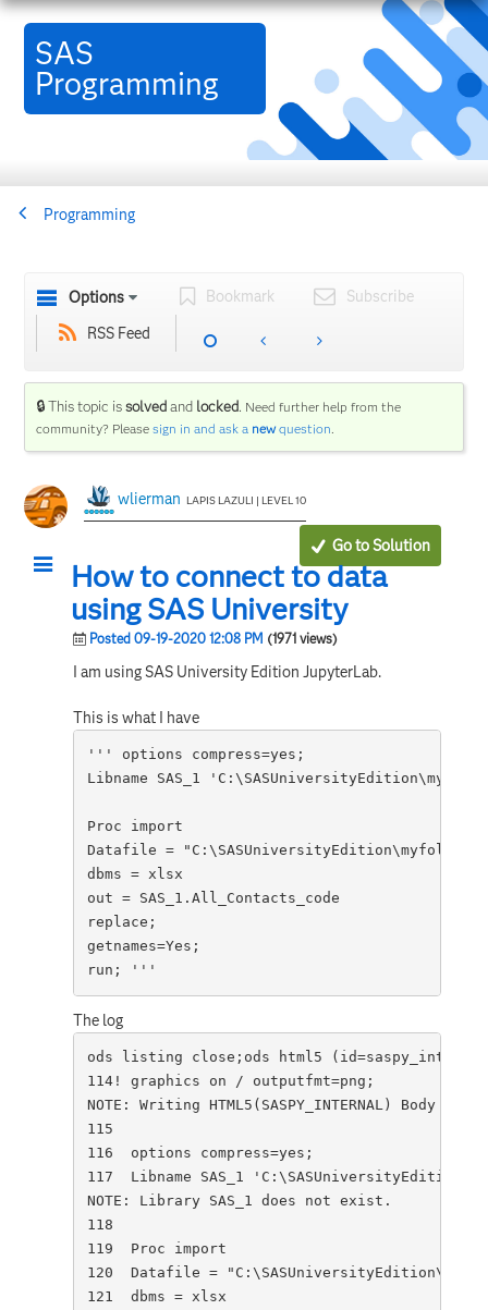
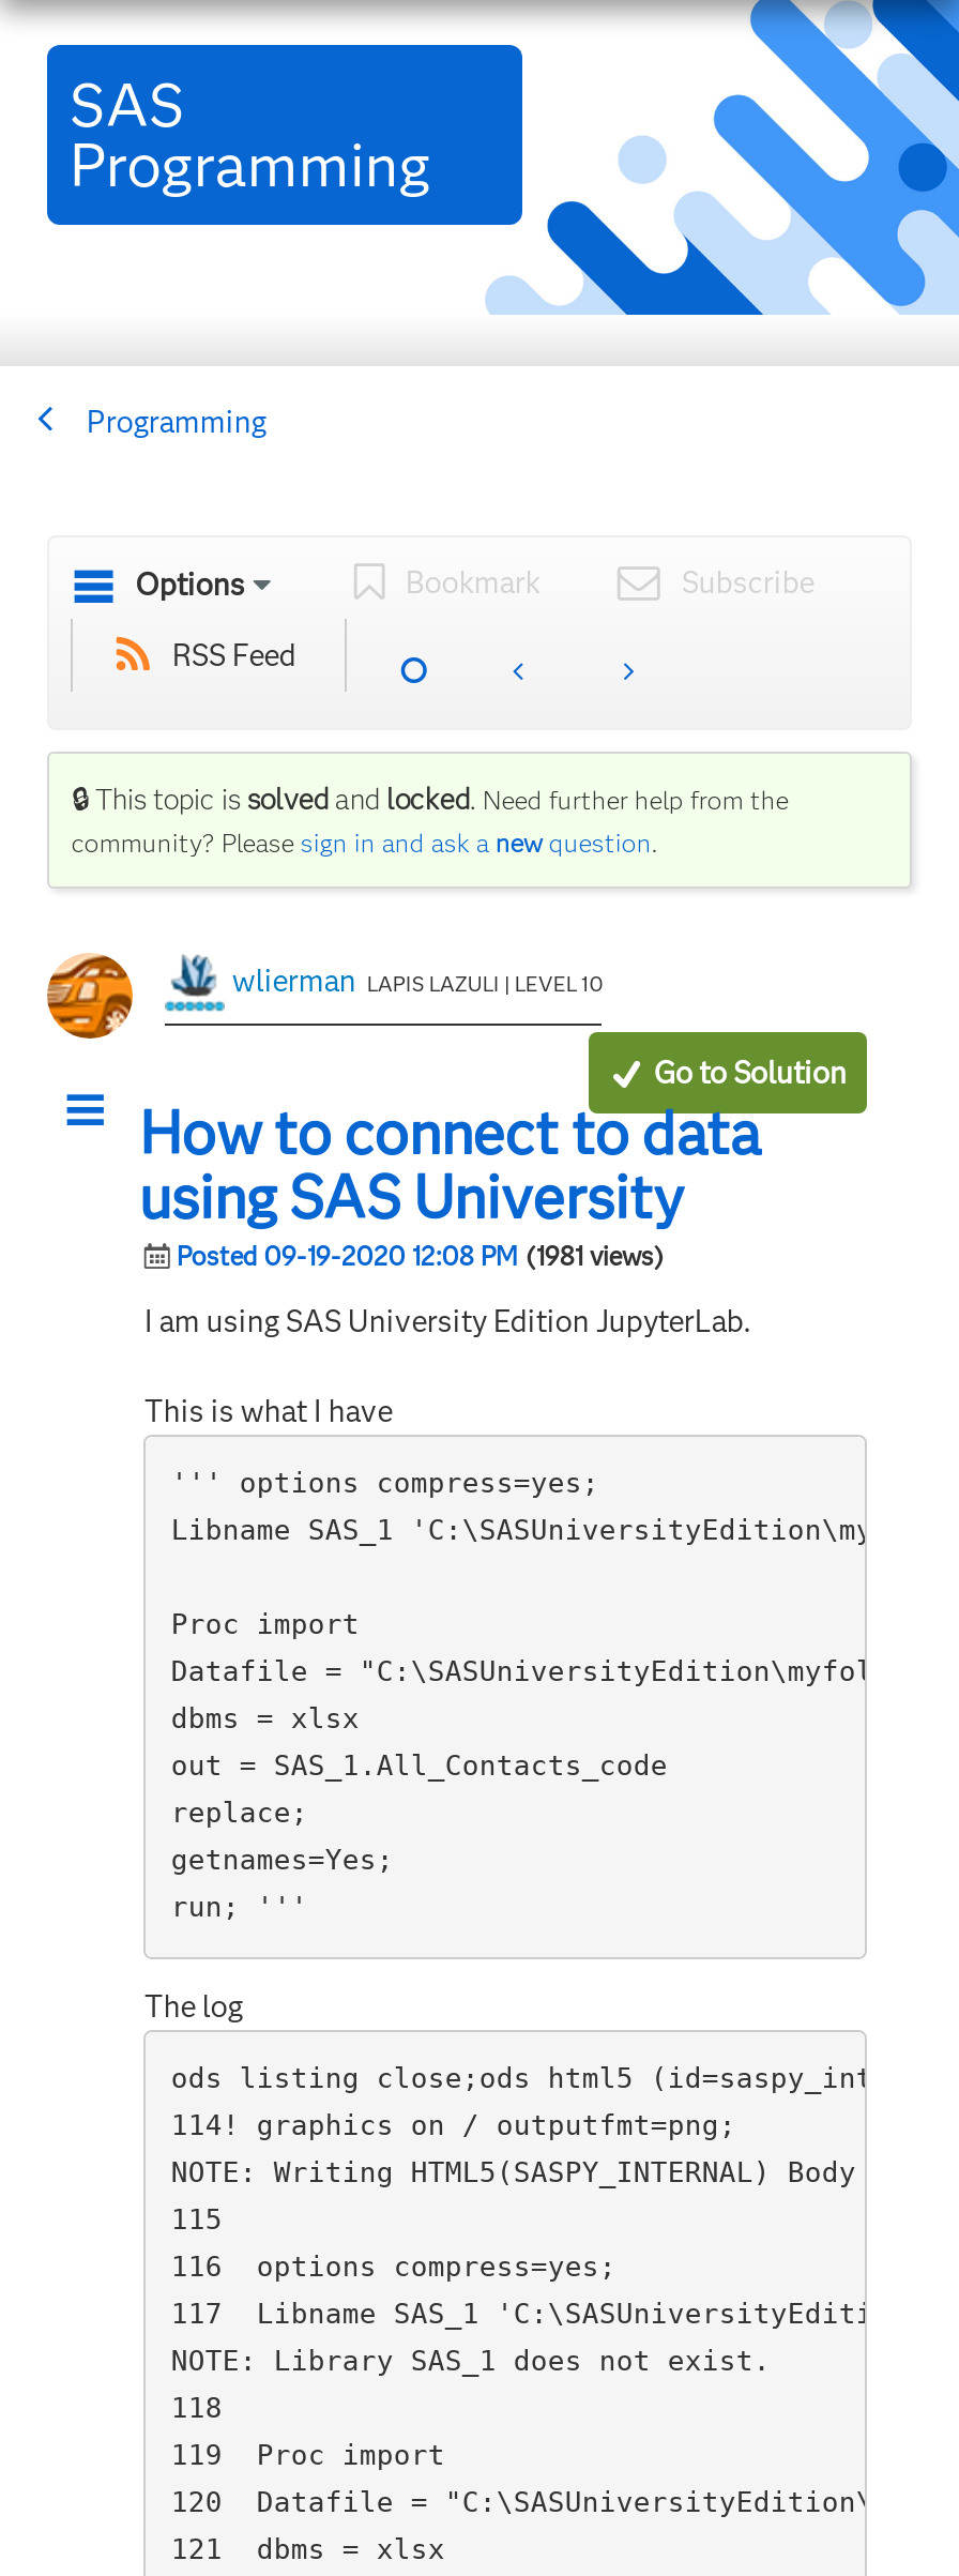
- Posted 09-19-2020 12:08 PM (1971 views)
+ Posted 09-19-2020 12:08 PM (1981 views)
